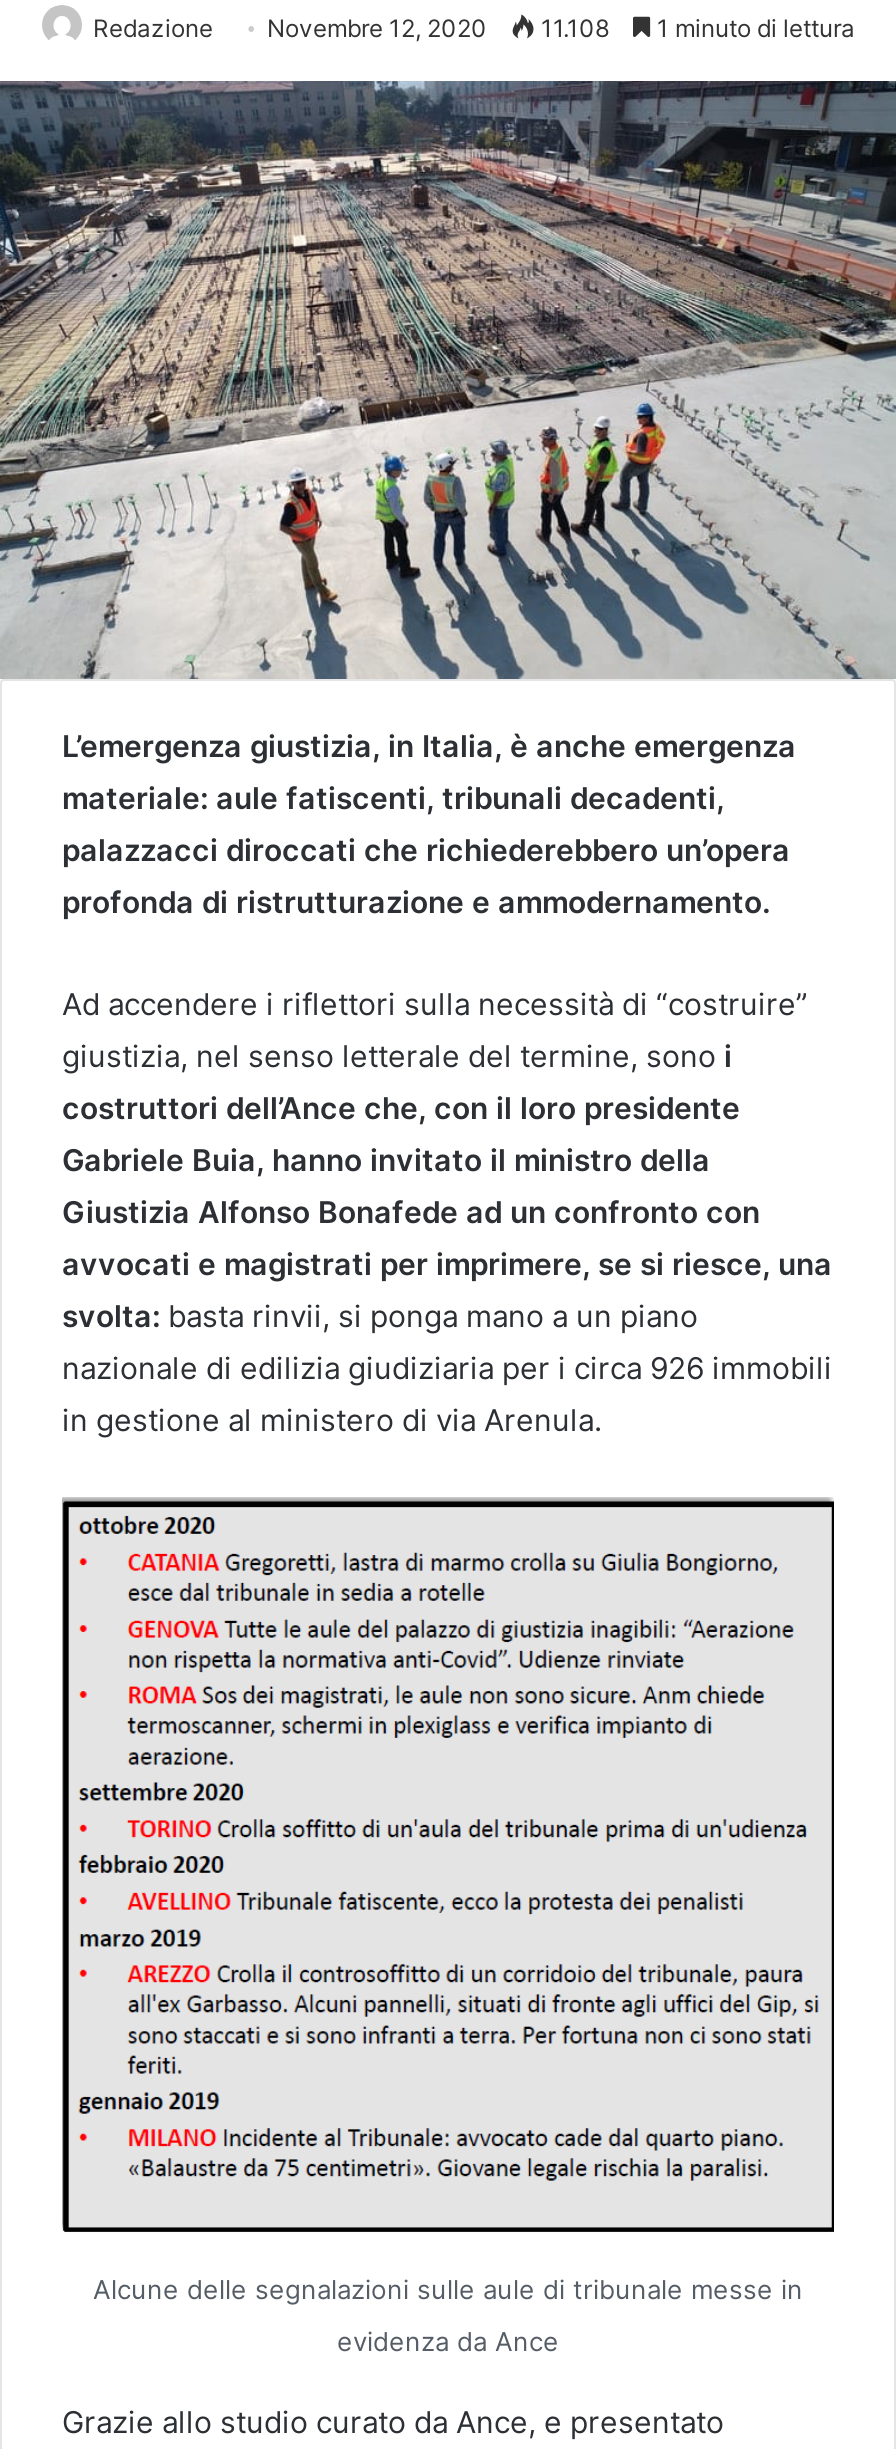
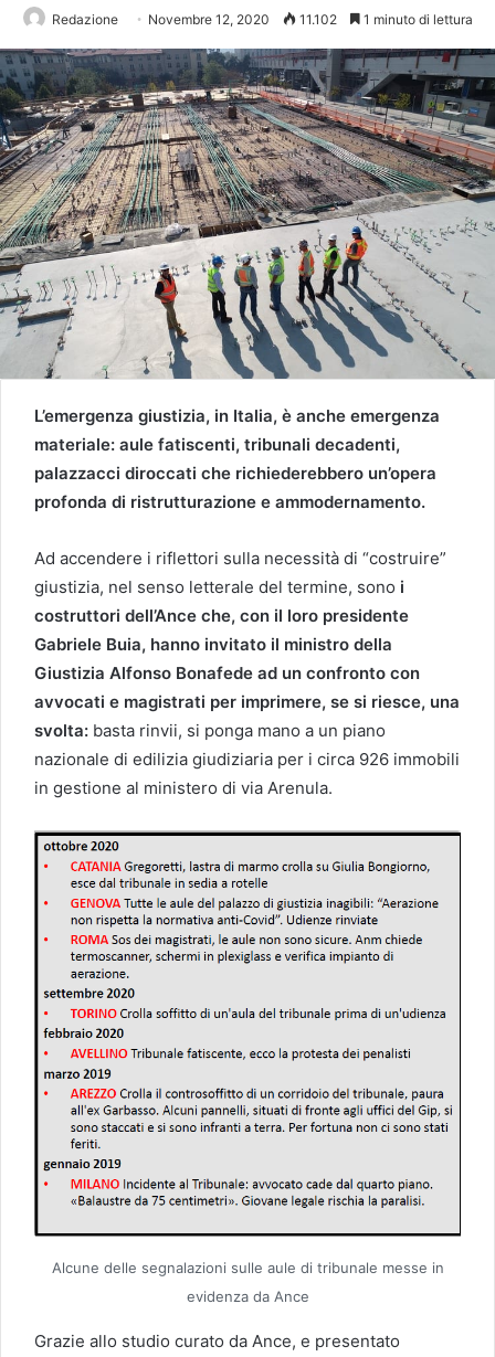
- Redazione Novembre 12, 2020 11.108 1 minuto di lettura
+ Redazione Novembre 12, 2020 11.102 1 minuto di lettura
